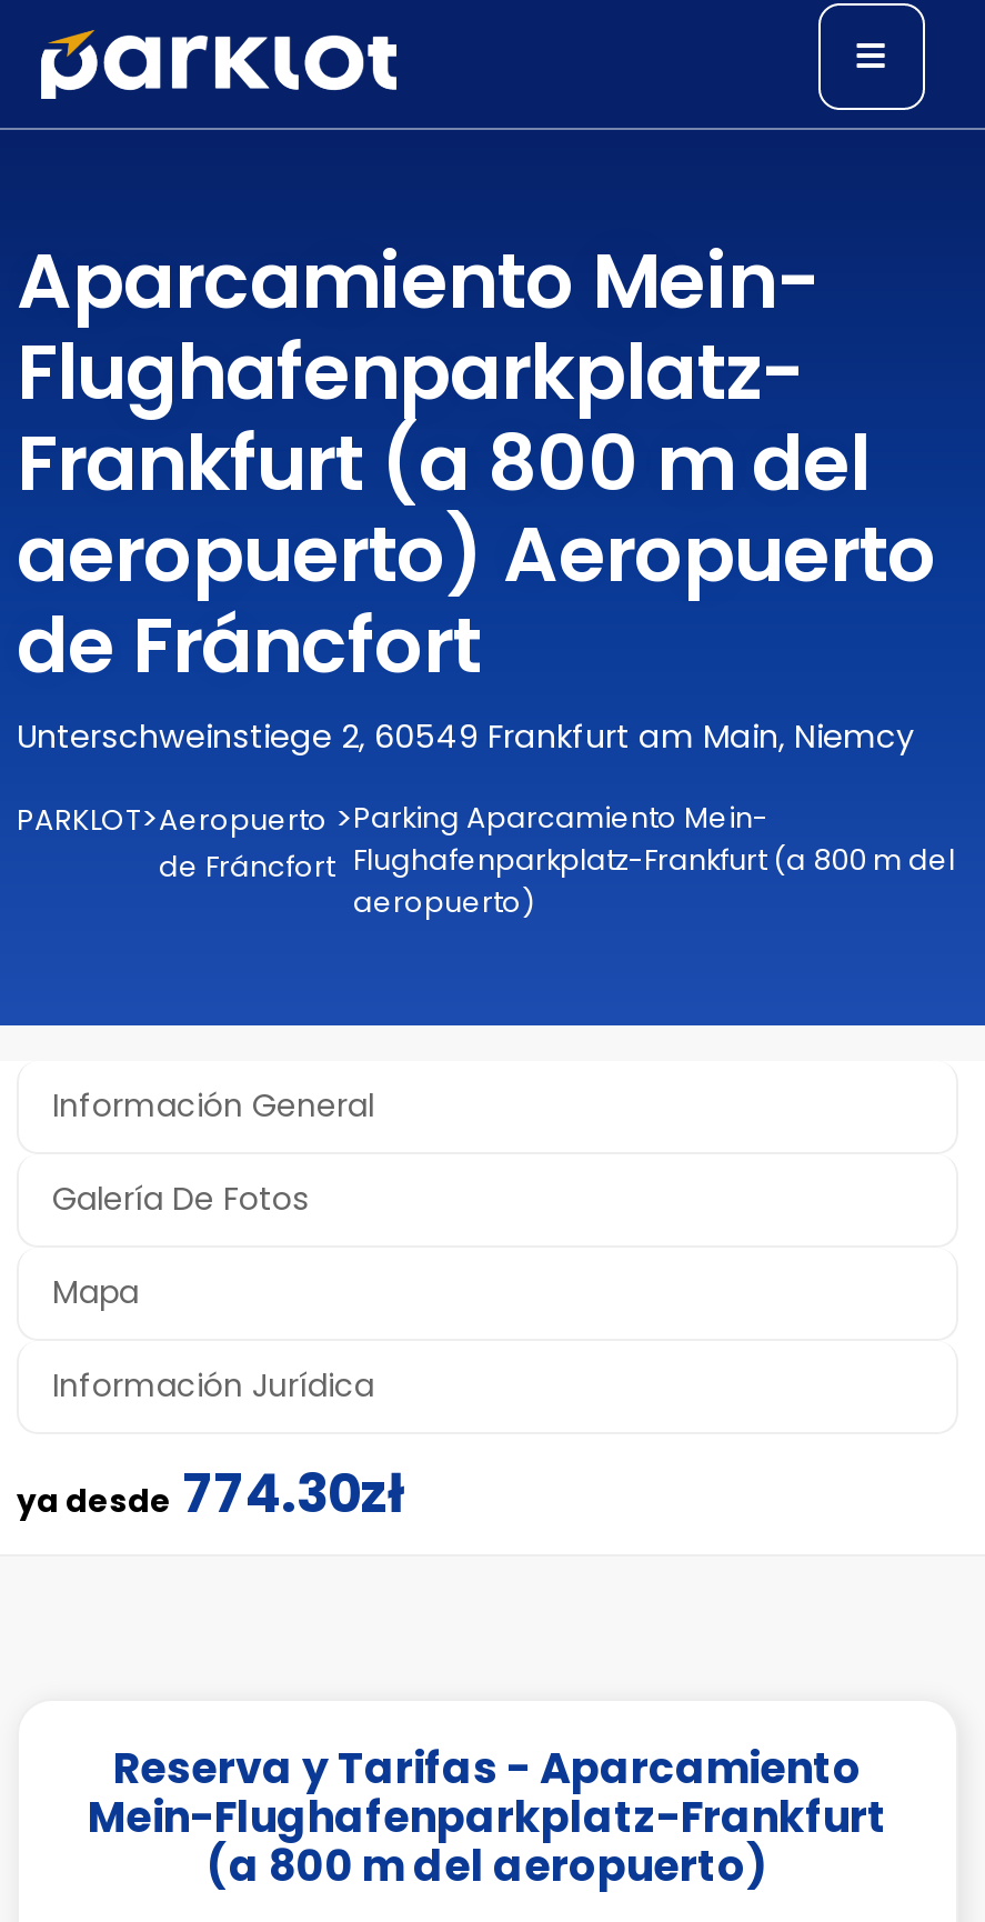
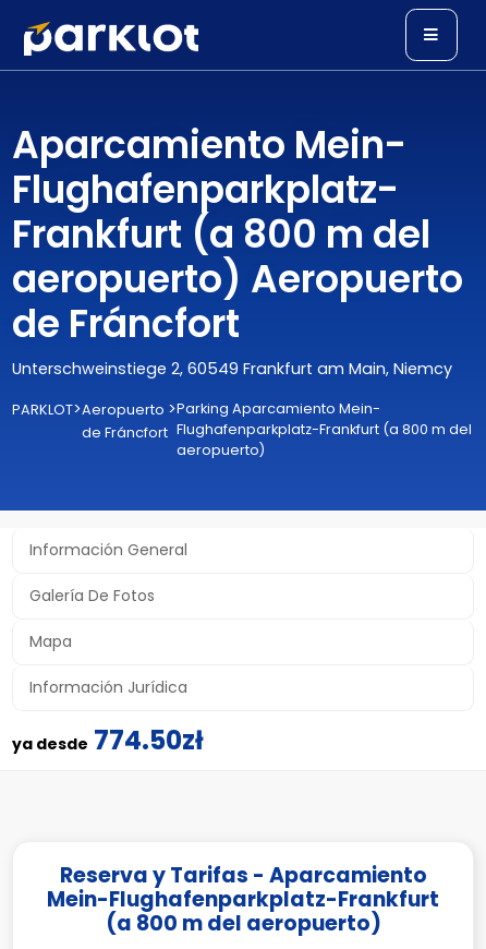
- ya desde 774.30zł
+ ya desde 774.50zł
